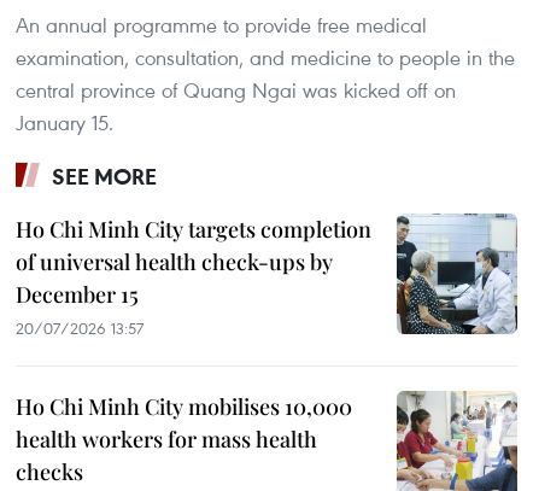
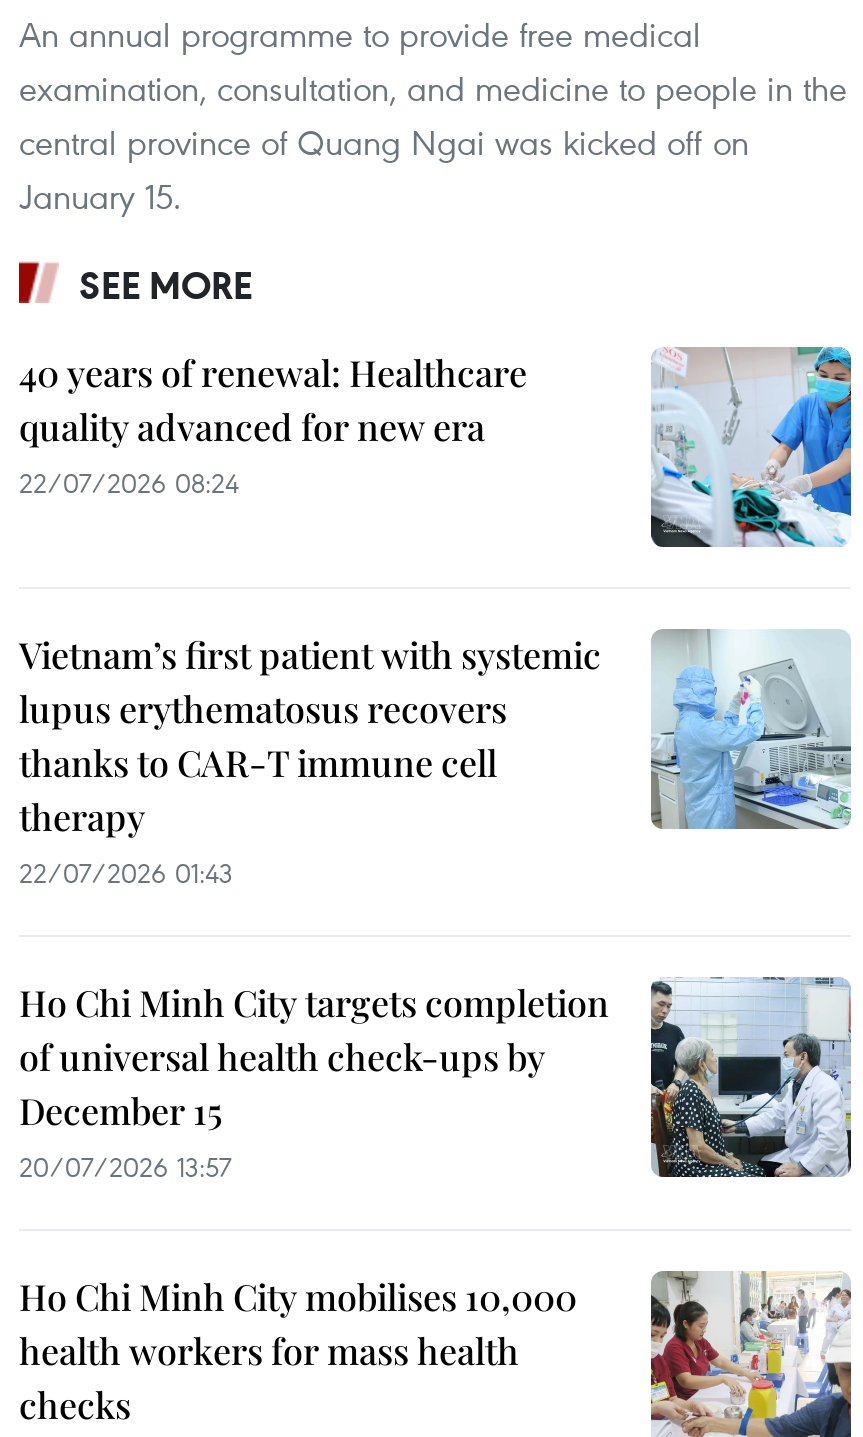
+ 40 years of renewal: Healthcare
+ quality advanced for new era
+ 22/07/2026 08:24

+ [image]
+ Vietnam’s first patient with systemic
+ lupus erythematosus recovers
+ thanks to CAR-T immune cell
+ therapy
+ 22/07/2026 01:43

+ [image]
